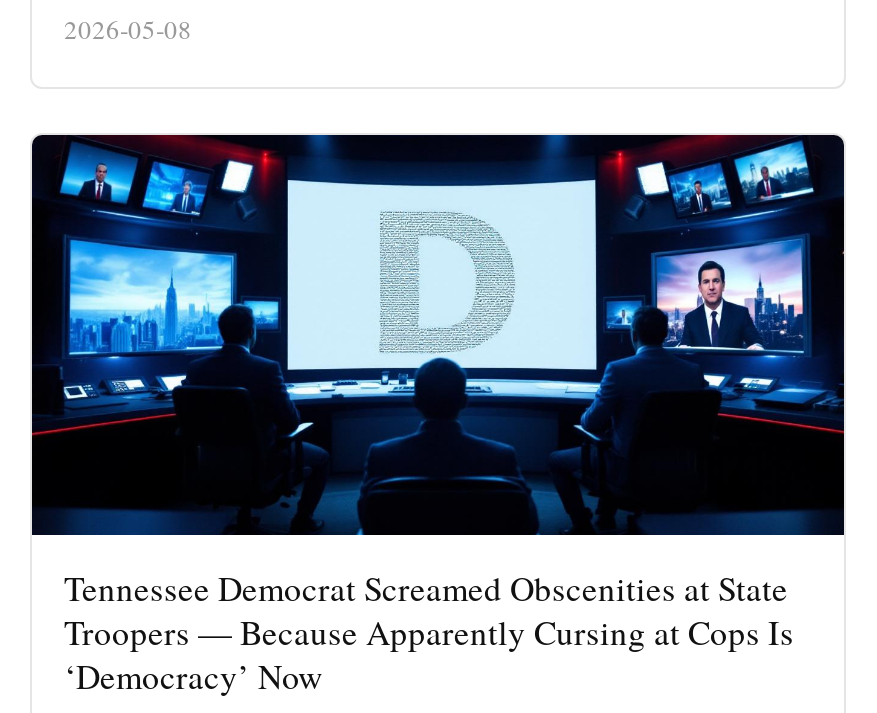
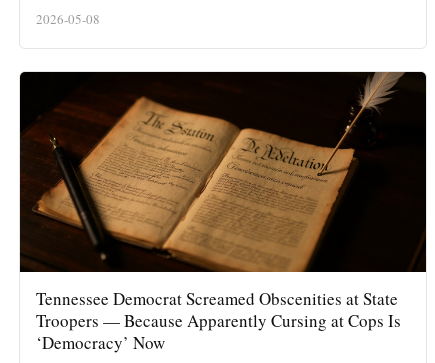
- [image]
+ [image]
